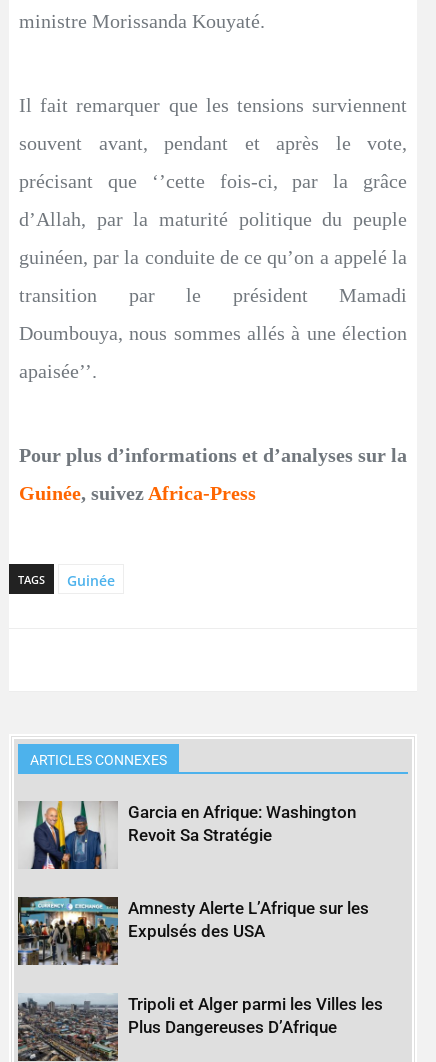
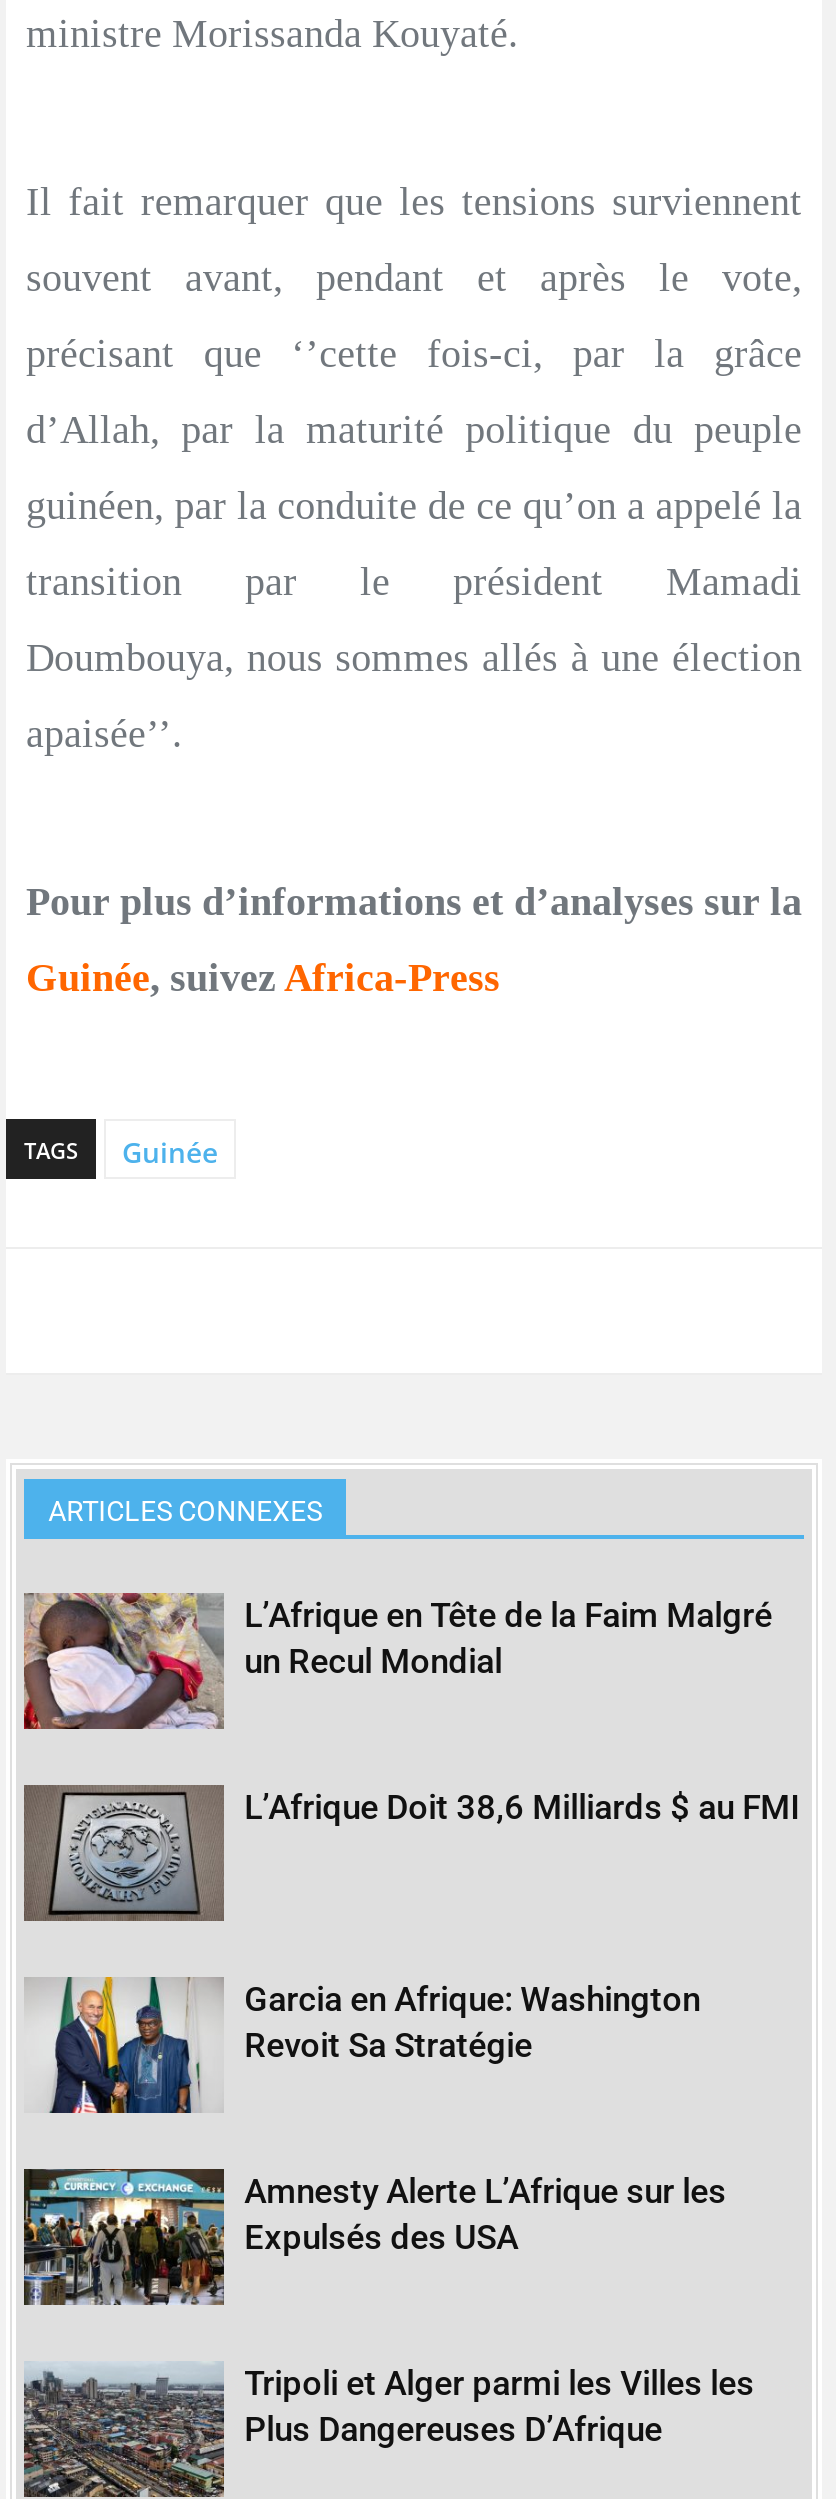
+ [image]
+ L’Afrique en Tête de la Faim Malgré
+ un Recul Mondial

+ [image]
+ L’Afrique Doit 38,6 Milliards $ au FMI
